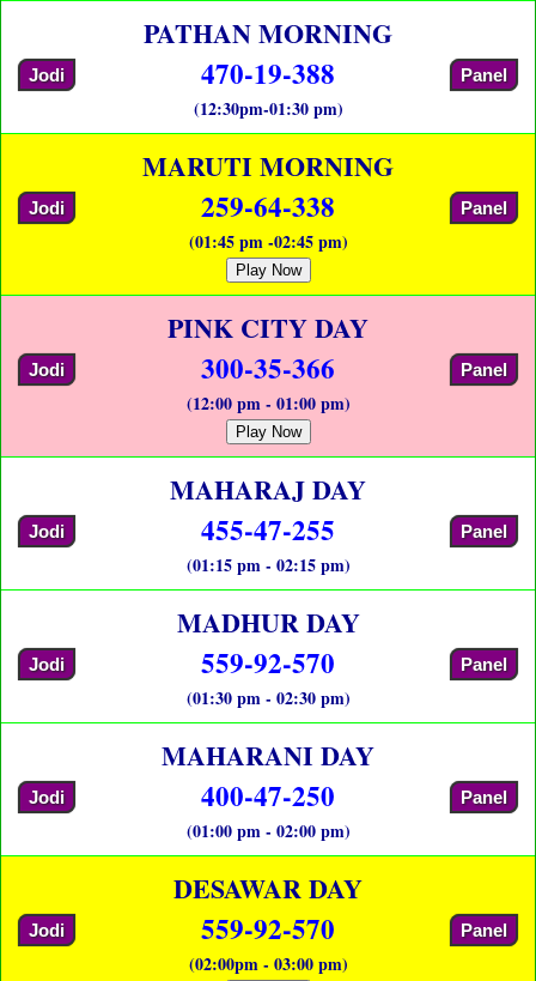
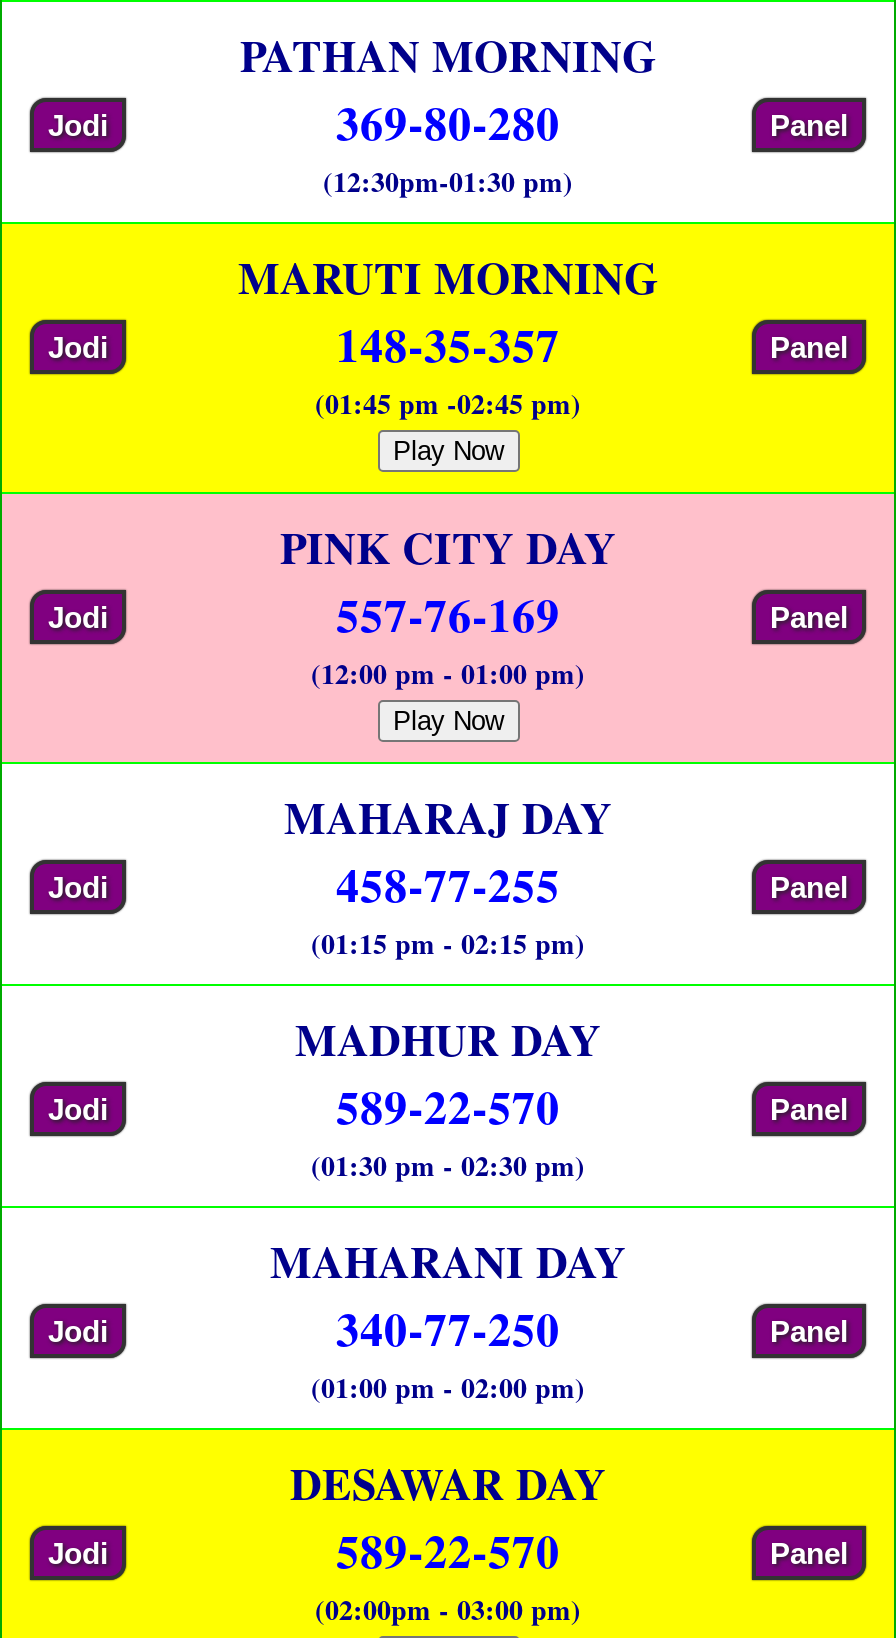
- 470-19-388
+ 369-80-280

- 259-64-338
+ 148-35-357

- 300-35-366
+ 557-76-169

- 455-47-255
+ 458-77-255

- 559-92-570
+ 589-22-570

- 400-47-250
+ 340-77-250

- 559-92-570
+ 589-22-570
